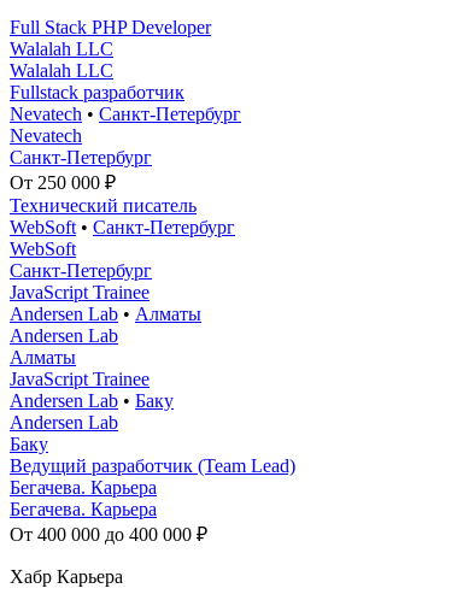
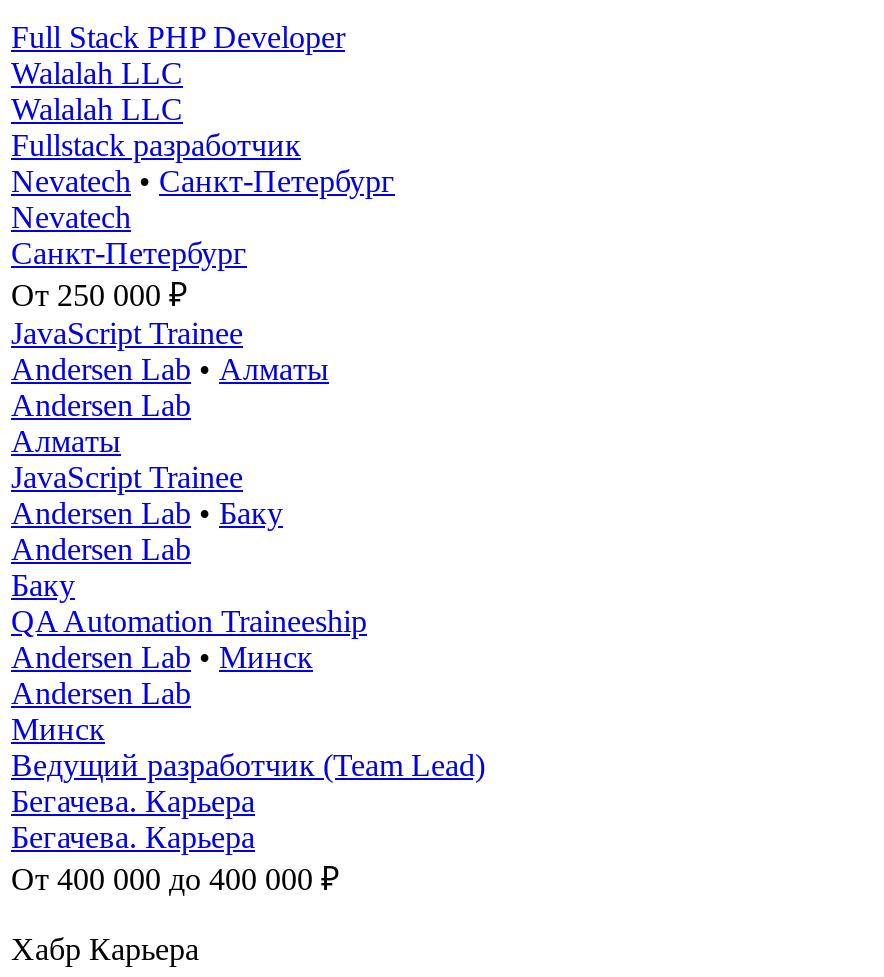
- Технический писатель
- WebSoft • Санкт-Петербург
- WebSoft
- Санкт-Петербург

moved up: JavaScript Trainee | Andersen Lab • Алматы | Andersen Lab | Алматы | JavaScript Trainee | Andersen Lab • Баку | Andersen Lab | Баку

+ QA Automation Traineeship
+ Andersen Lab • Минск
+ Andersen Lab
+ Минск
